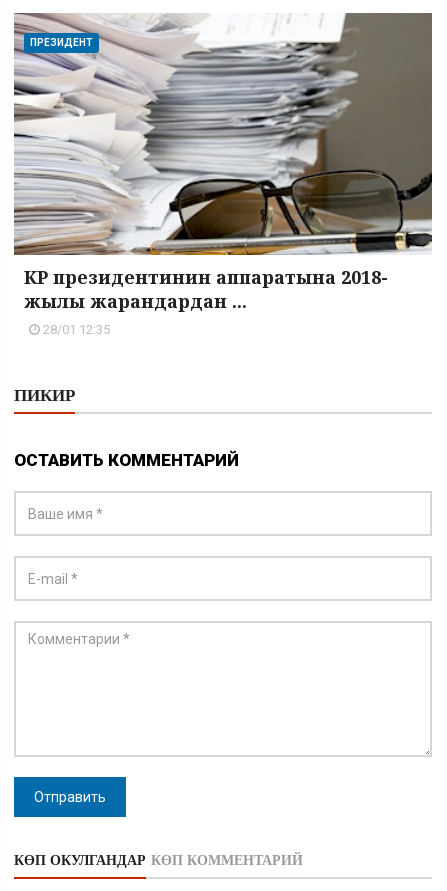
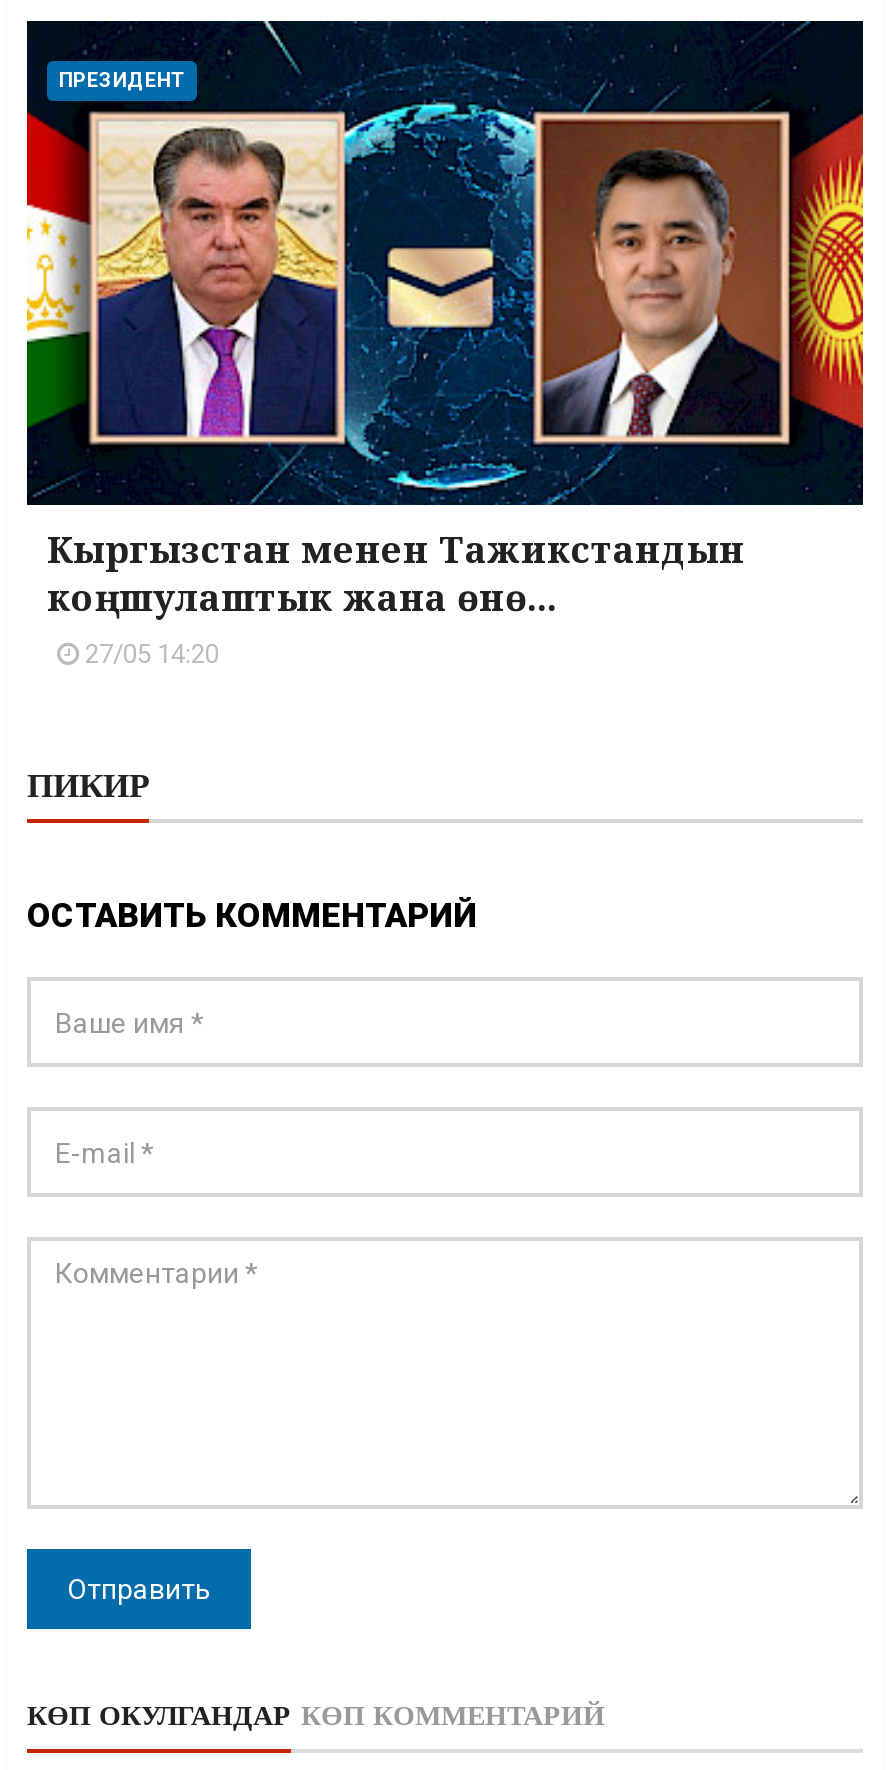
- [image]
- КР президентинин аппаратына 2018-
- жылы жарандардан ...
- 28/01 12:35
+ [image]
+ Кыргызстан менен Тажикстандын
+ коңшулаштык жана өнө...
+ 27/05 14:20
